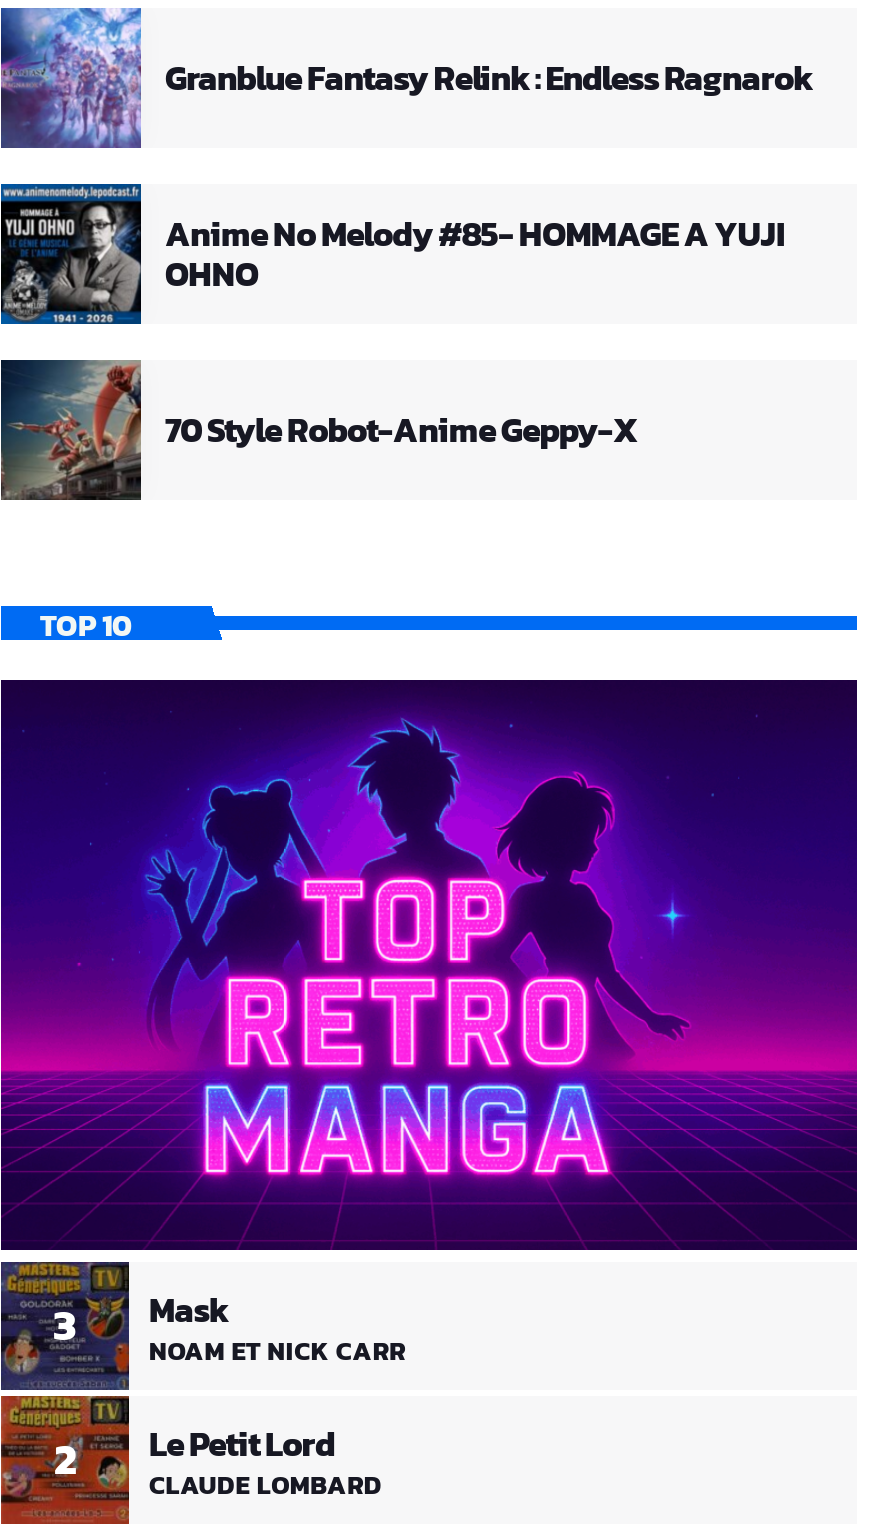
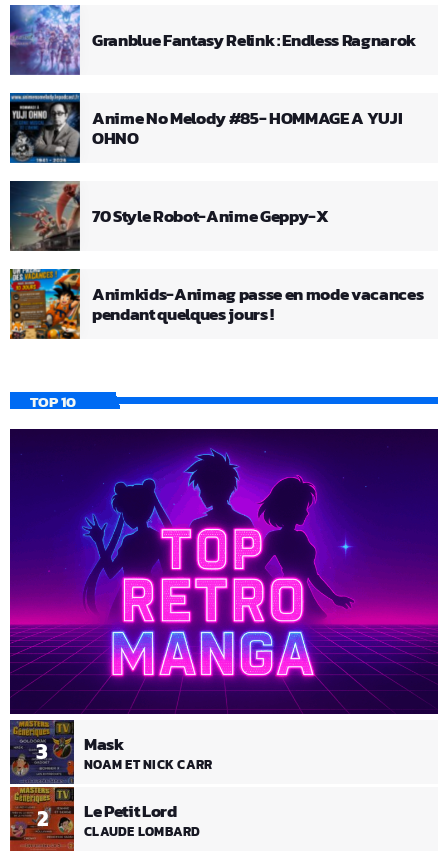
+ [image]
+ Animkids-Animag passe en mode vacances
+ pendant quelques jours !
